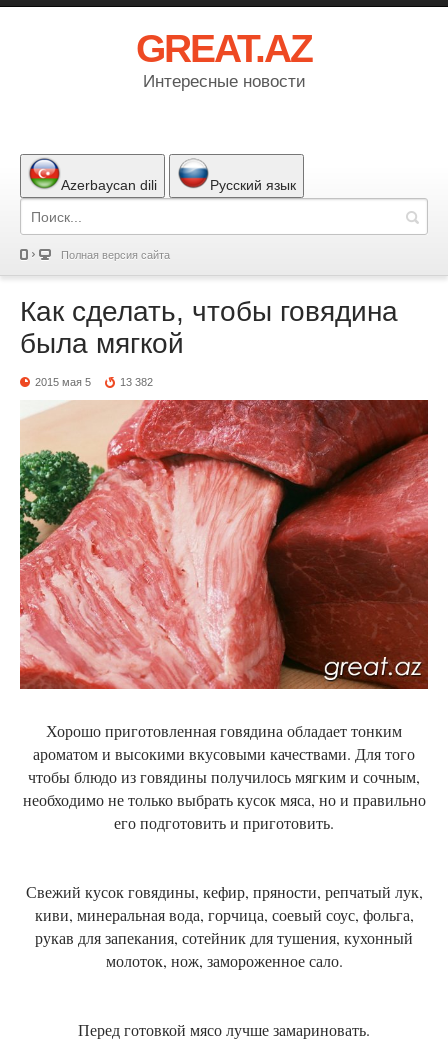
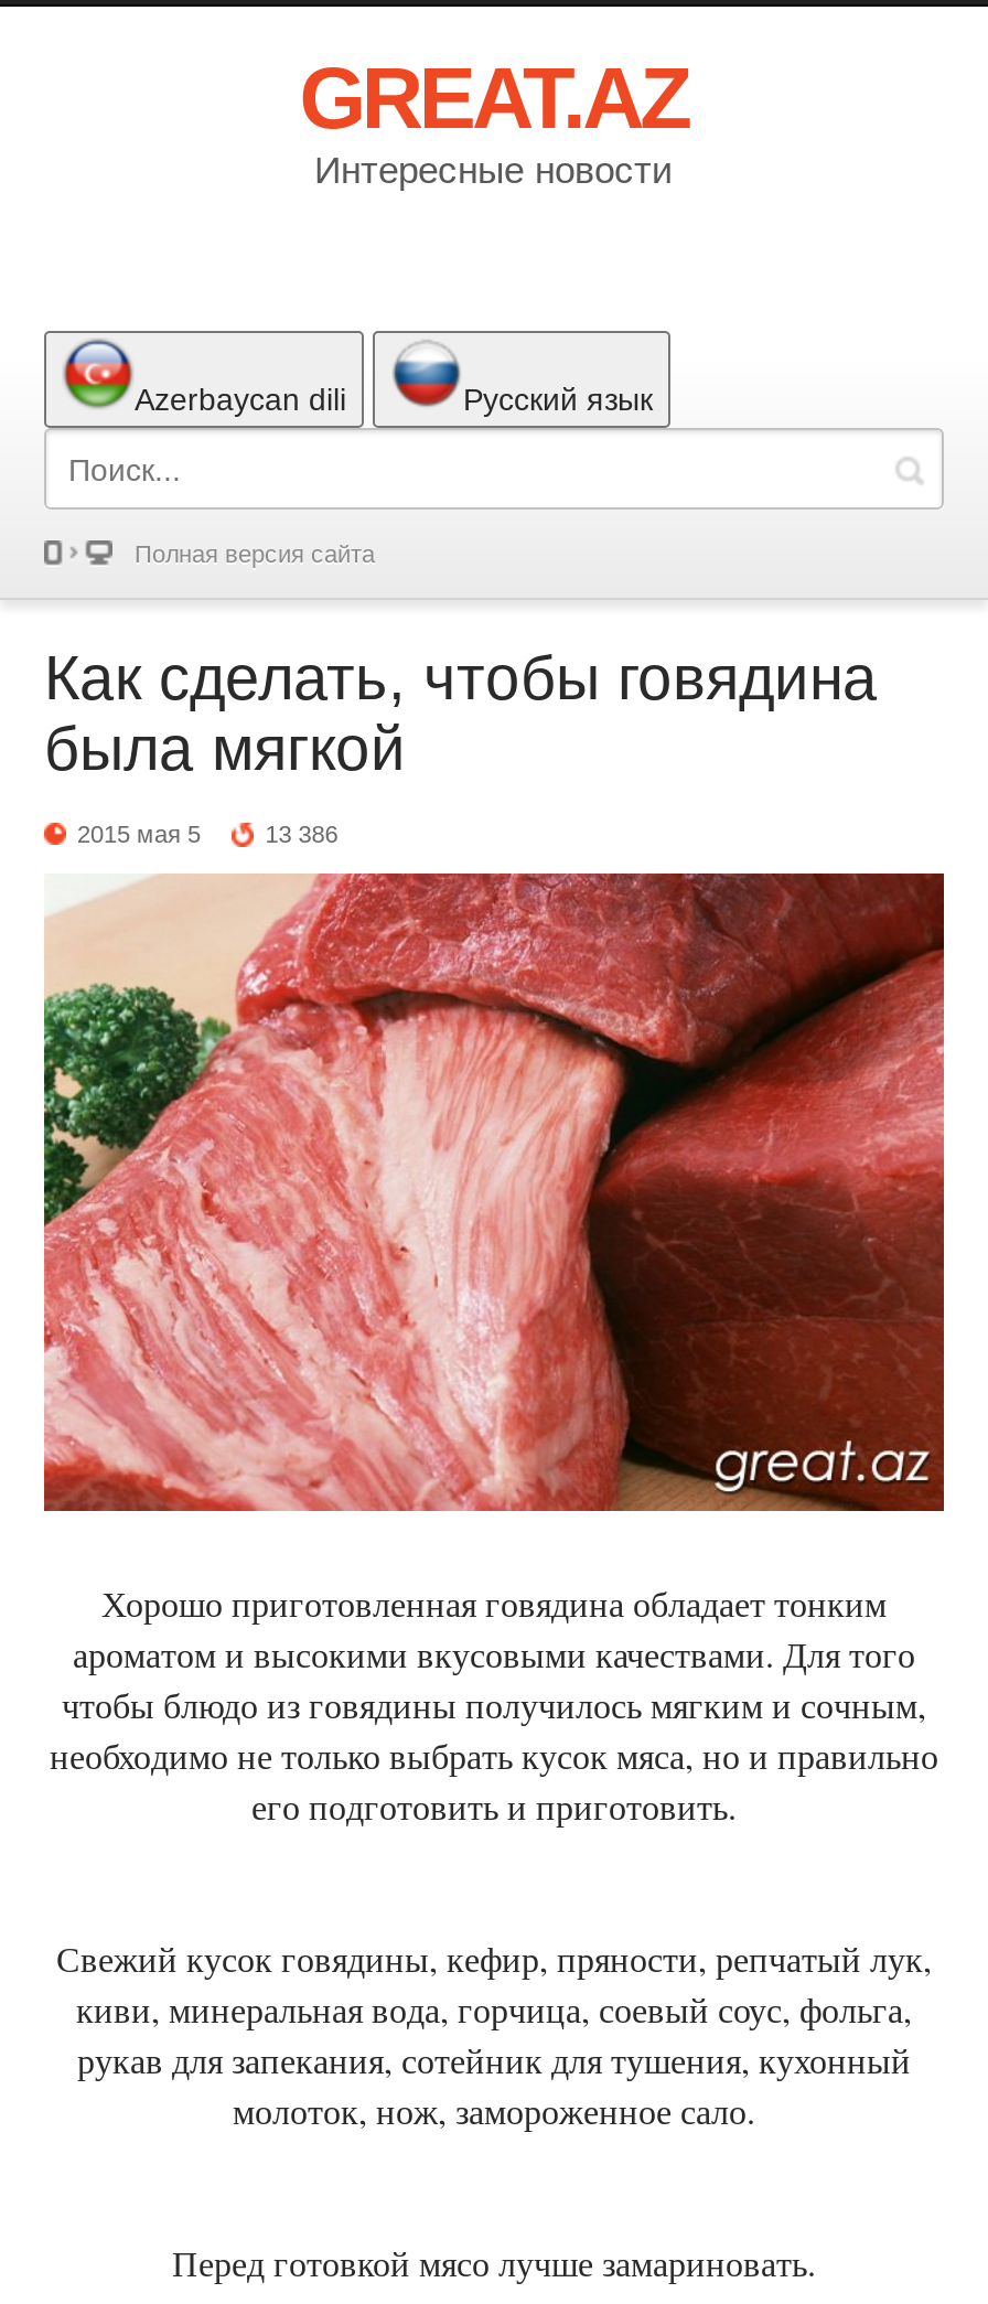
- 13 382
+ 13 386
